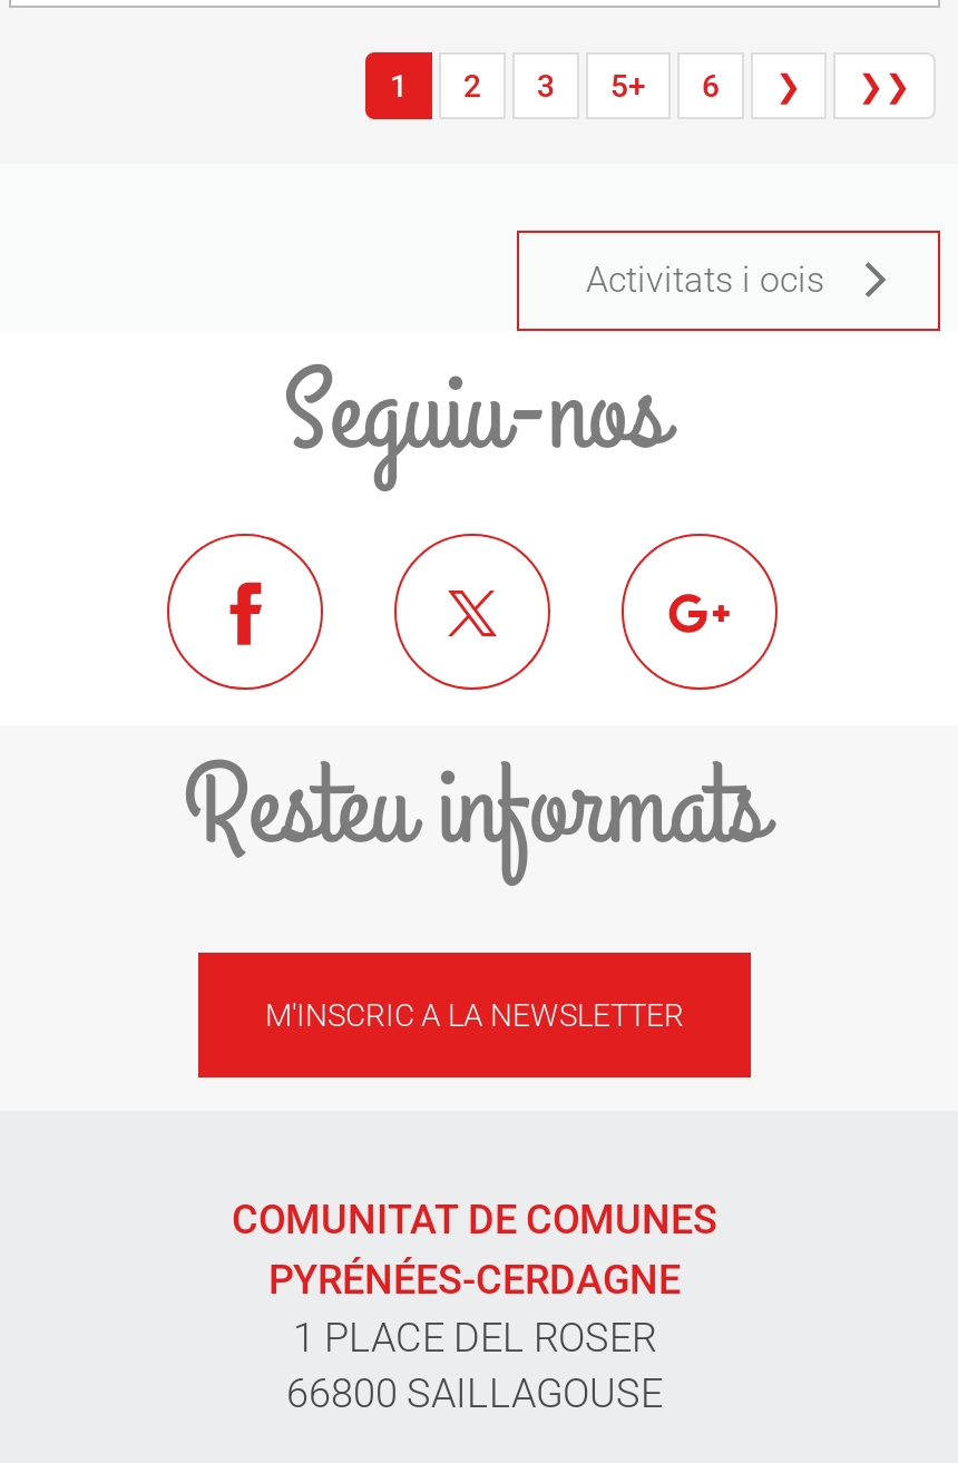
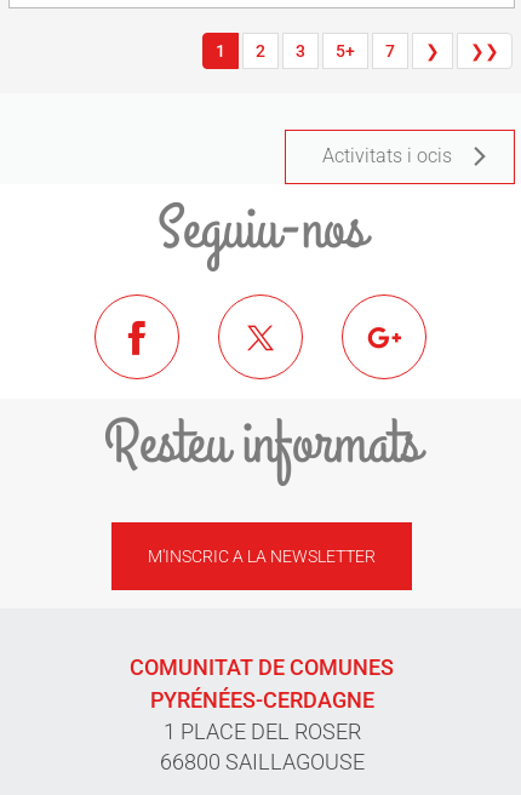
- 6
+ 7
